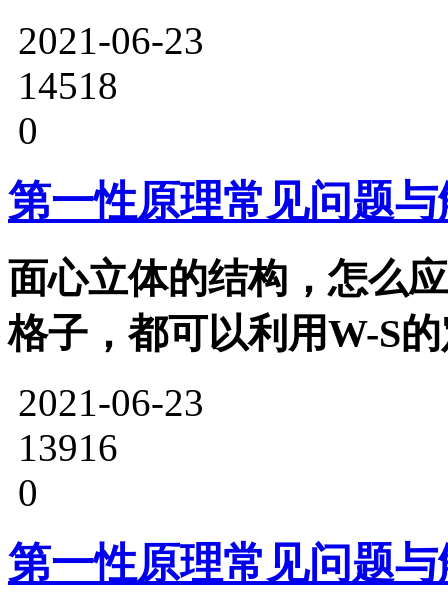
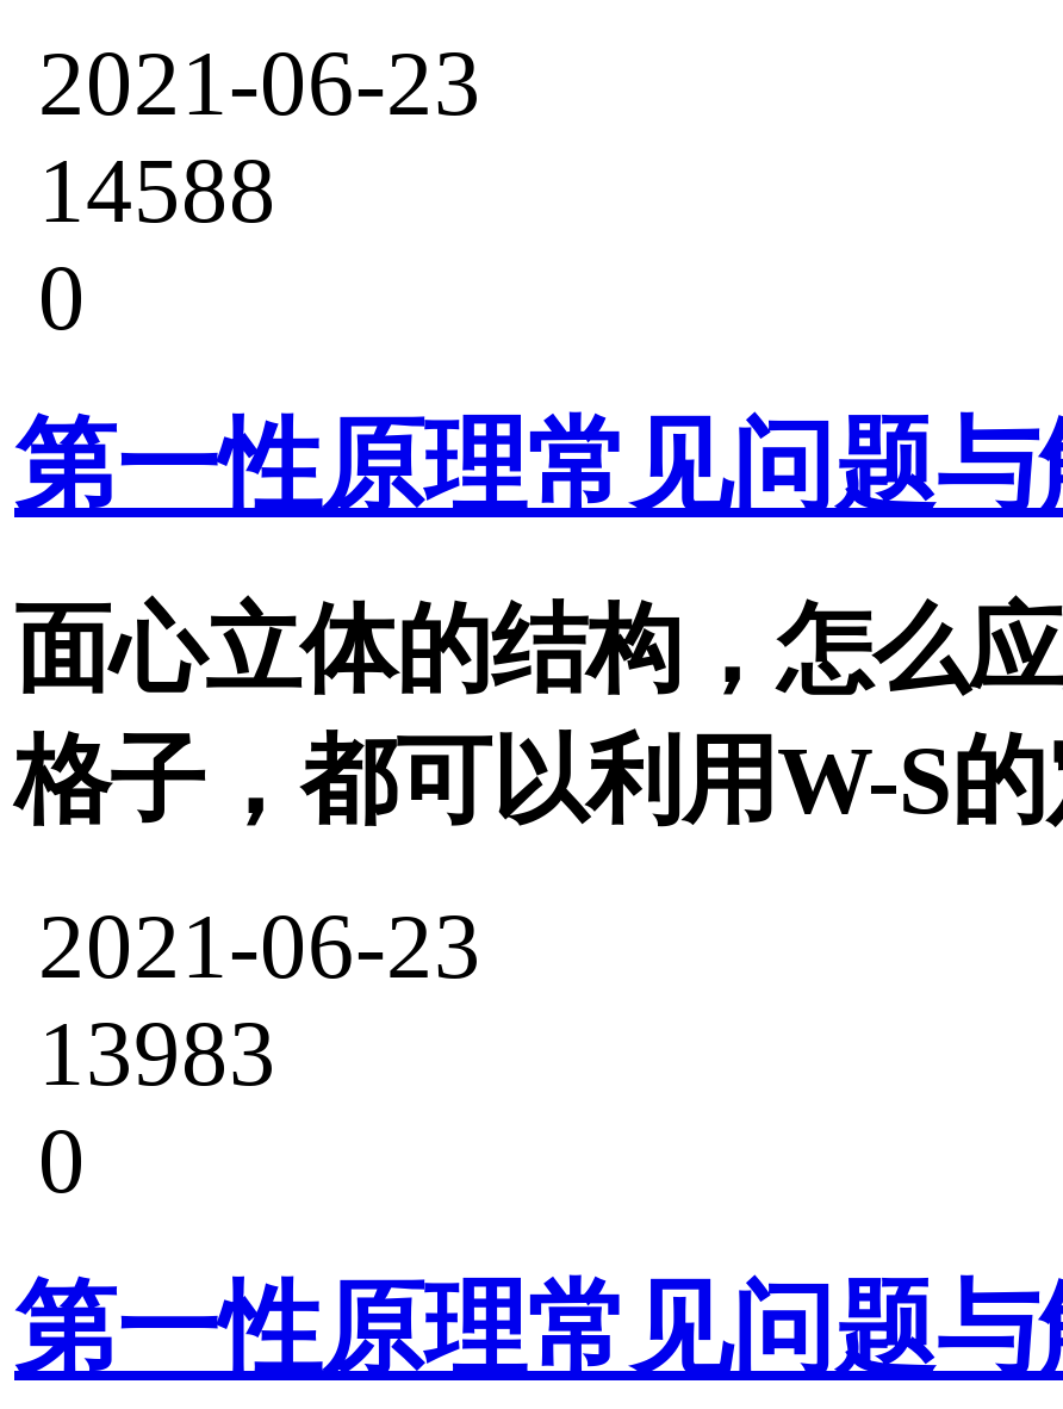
- 14518
+ 14588

- 13916
+ 13983
